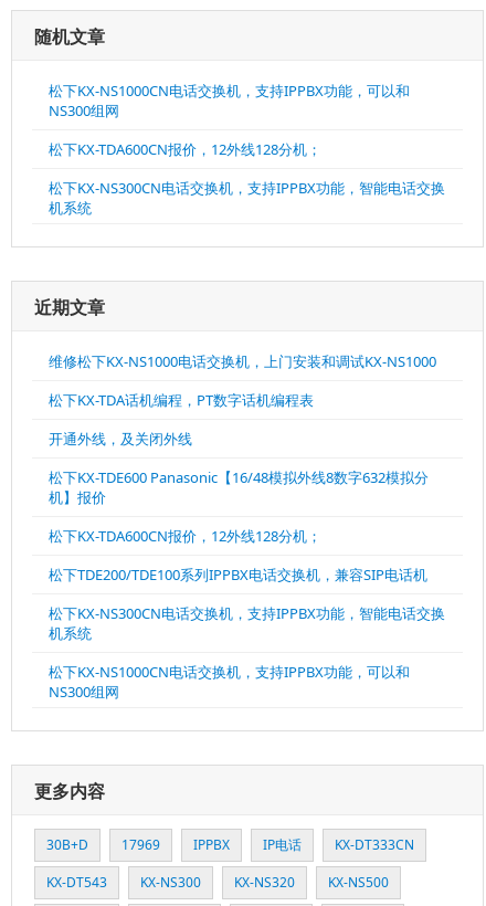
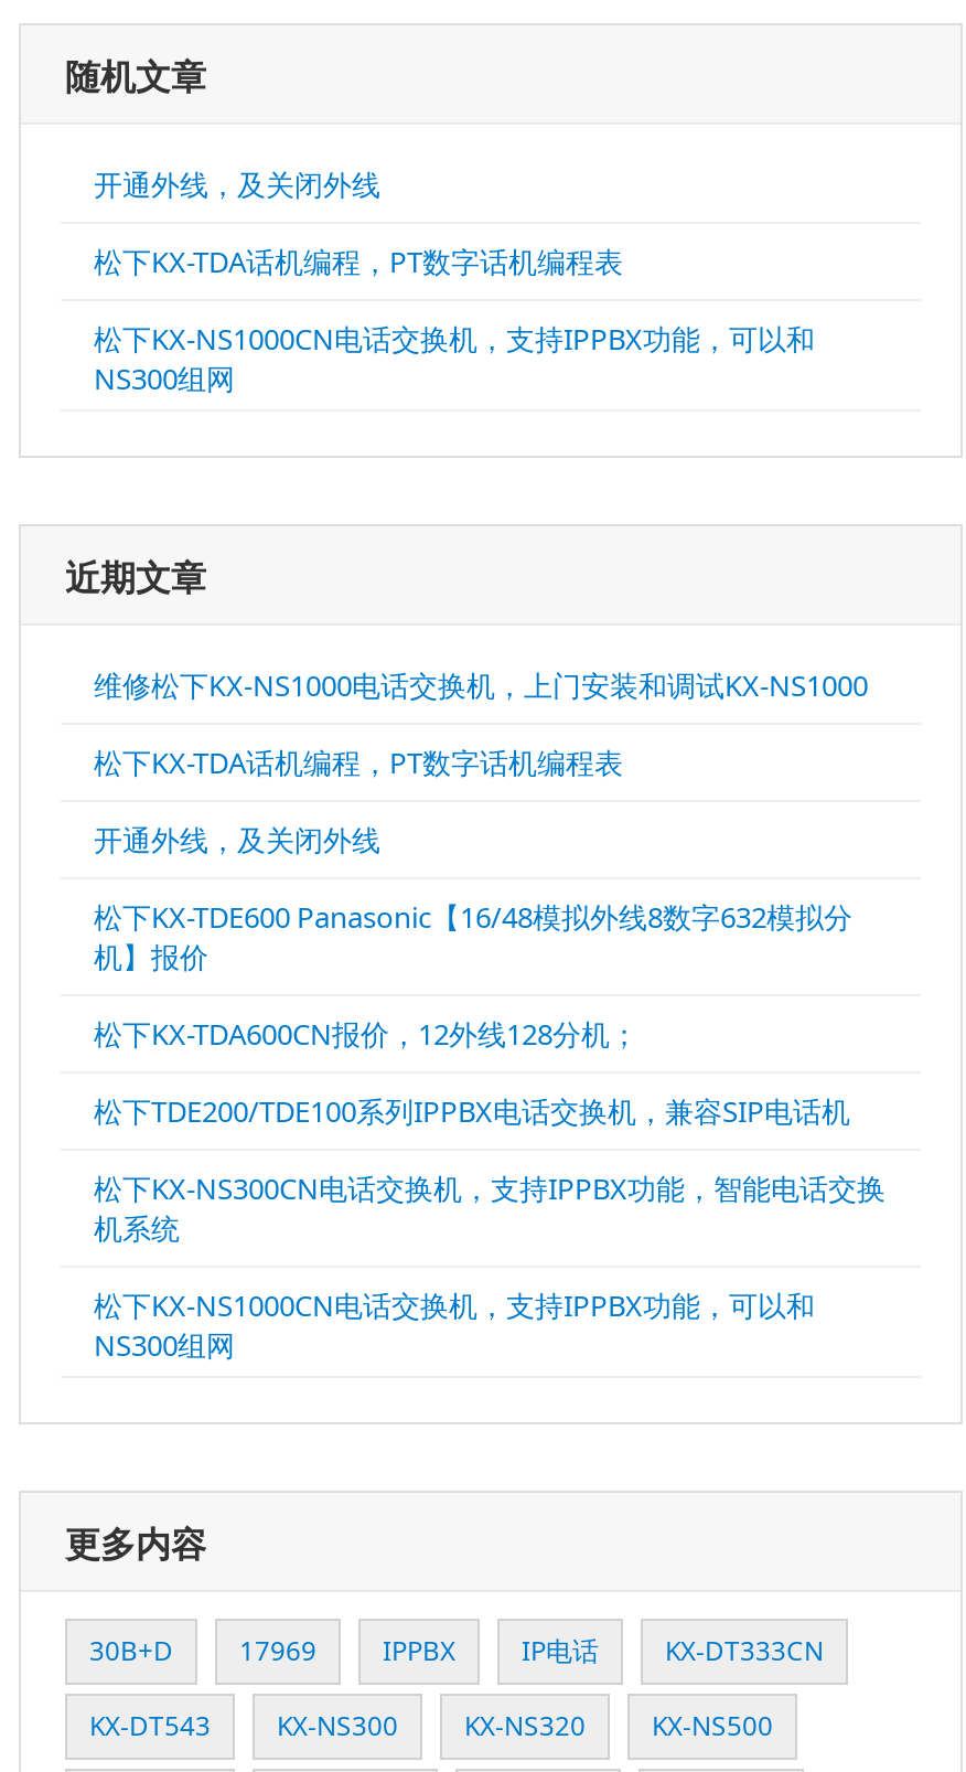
+ 开通外线，及关闭外线
+ 松下KX-TDA话机编程，PT数字话机编程表

moved down: 松下KX-NS1000CN电话交换机，支持IPPBX功能，可以和 | NS300组网

- 松下KX-TDA600CN报价，12外线128分机；
- 松下KX-NS300CN电话交换机，支持IPPBX功能，智能电话交换
- 机系统
